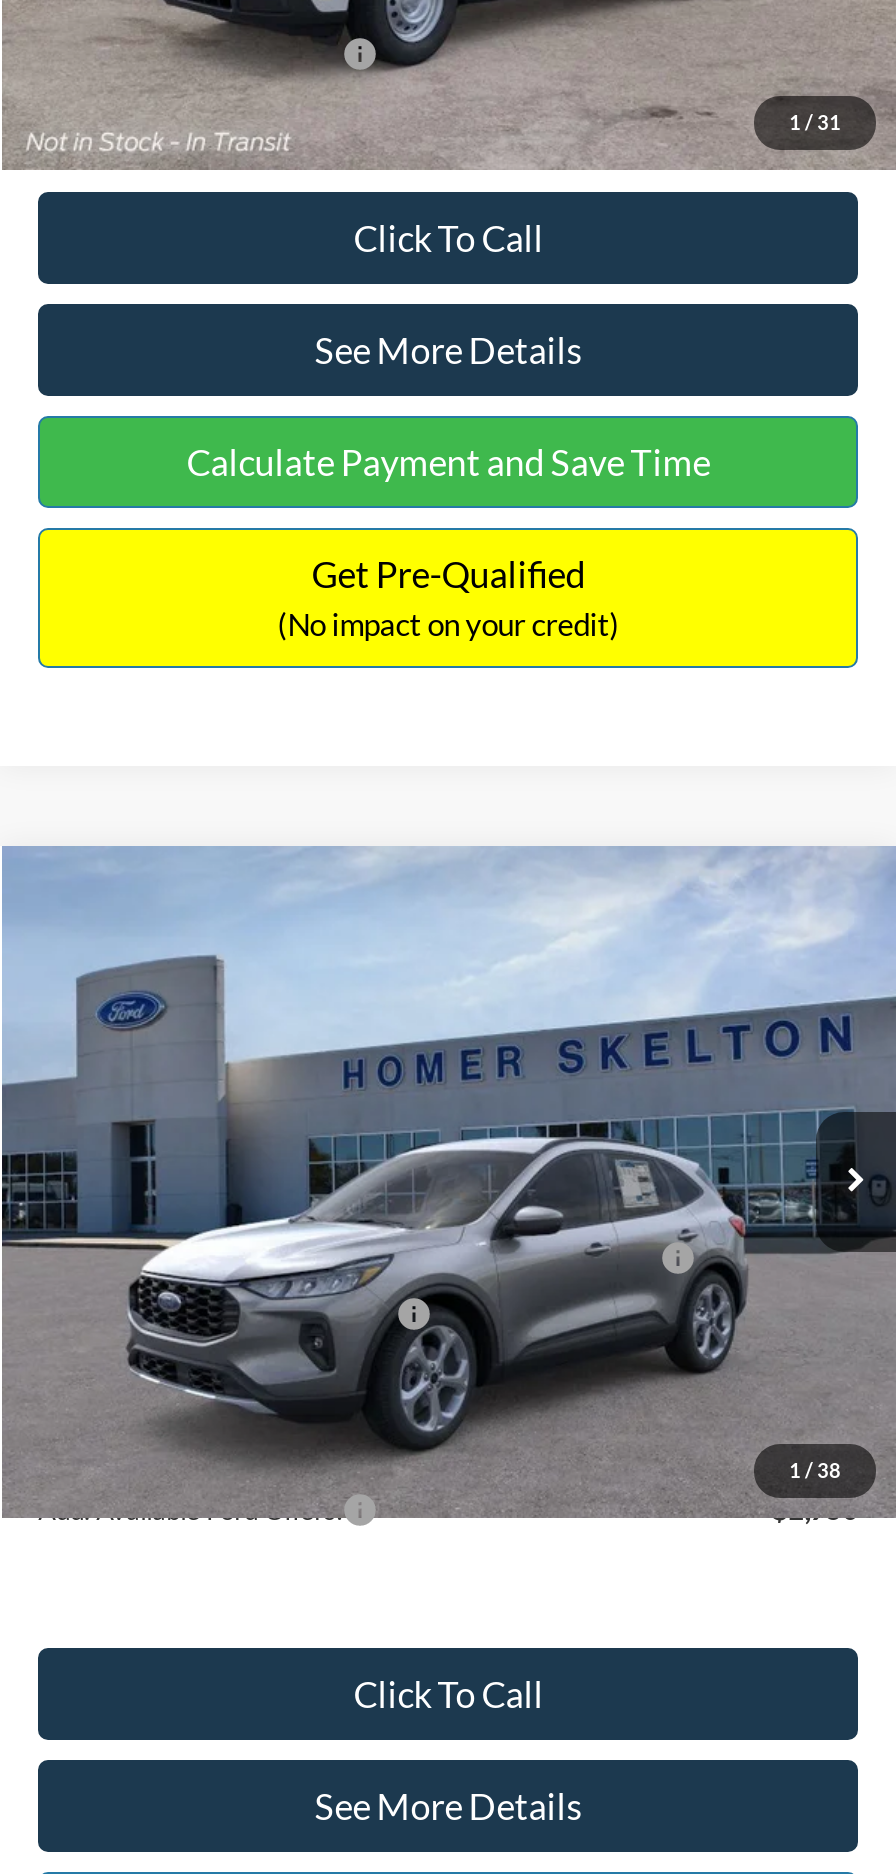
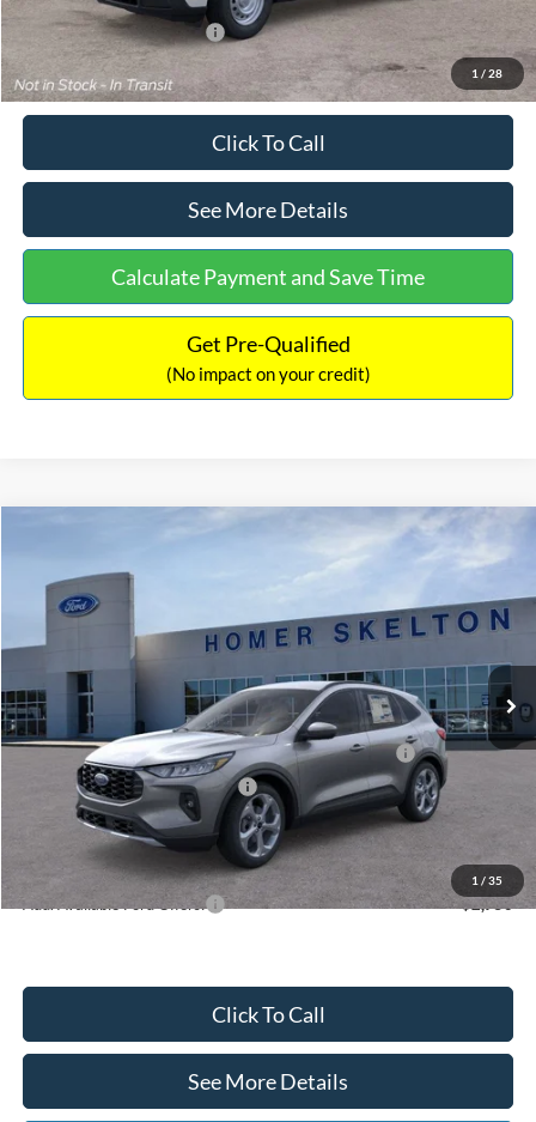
- 1 / 31
+ 1 / 28

- 1 / 38
+ 1 / 35
